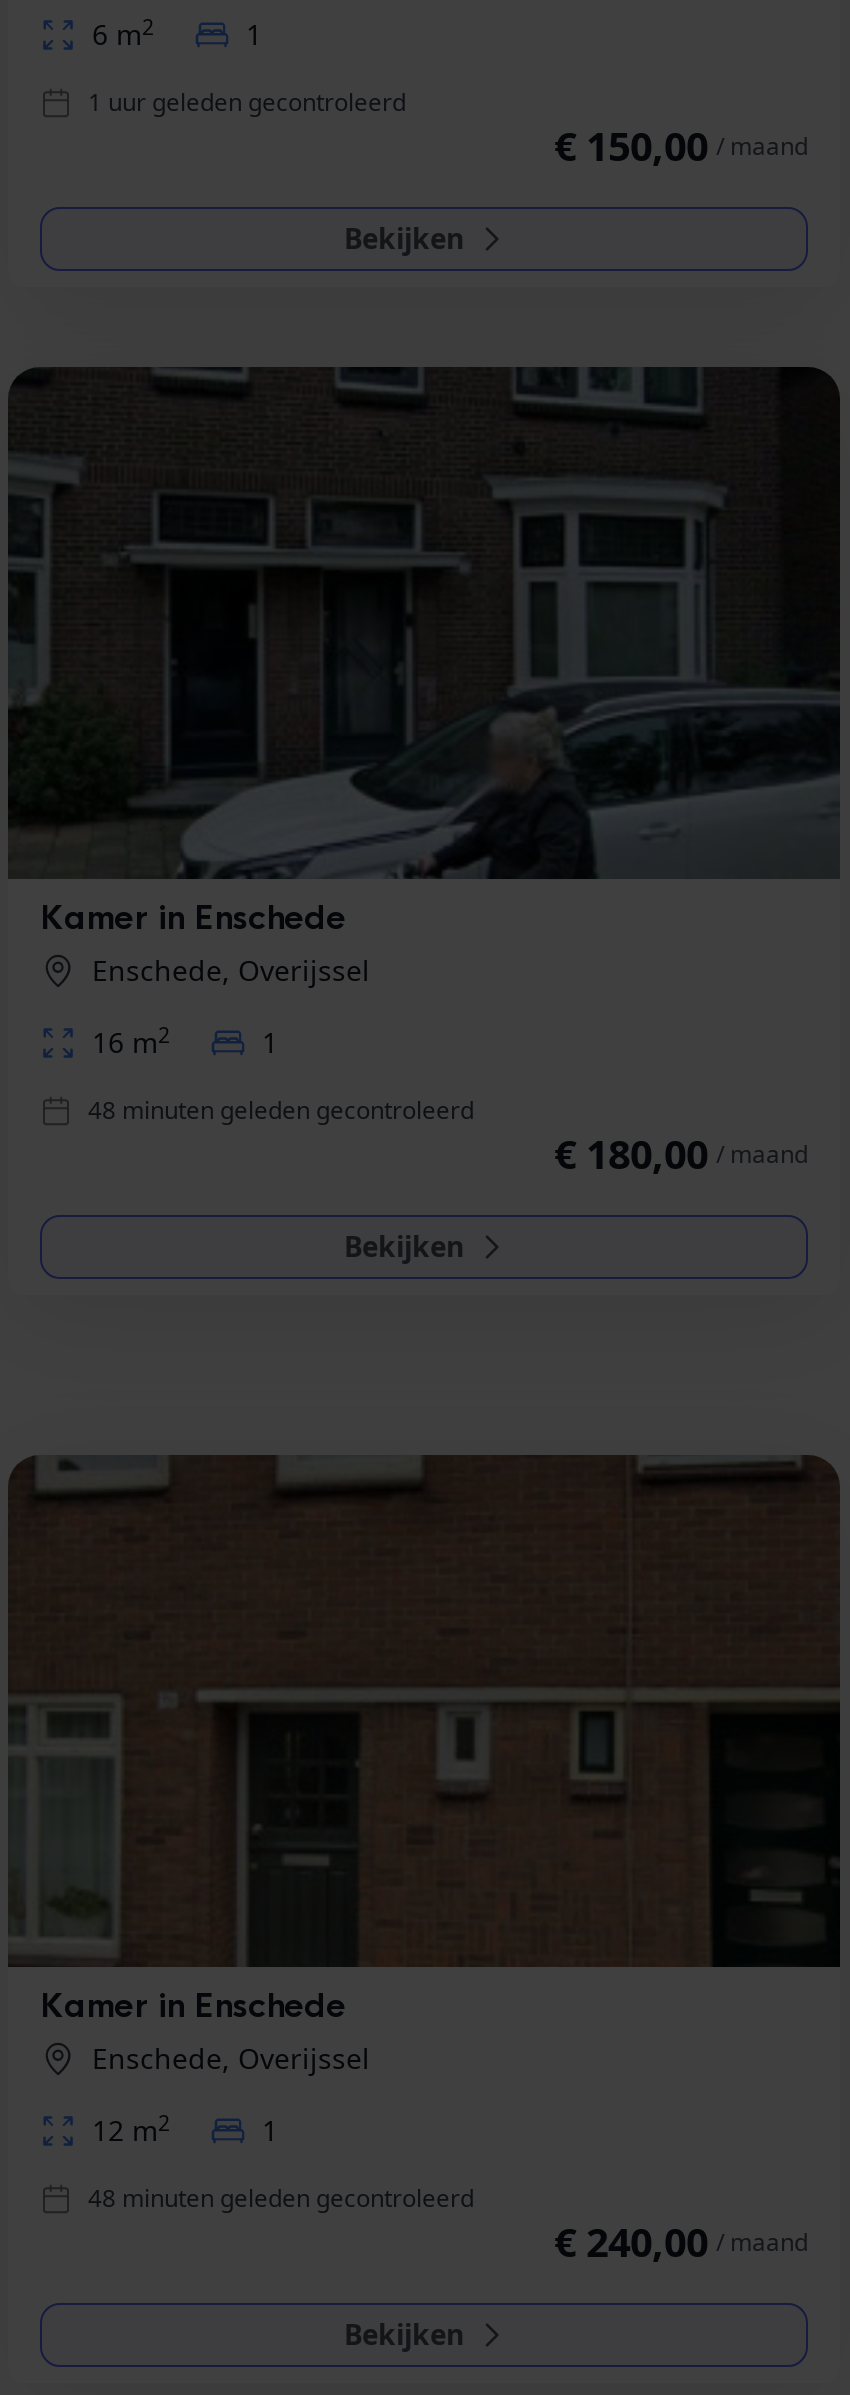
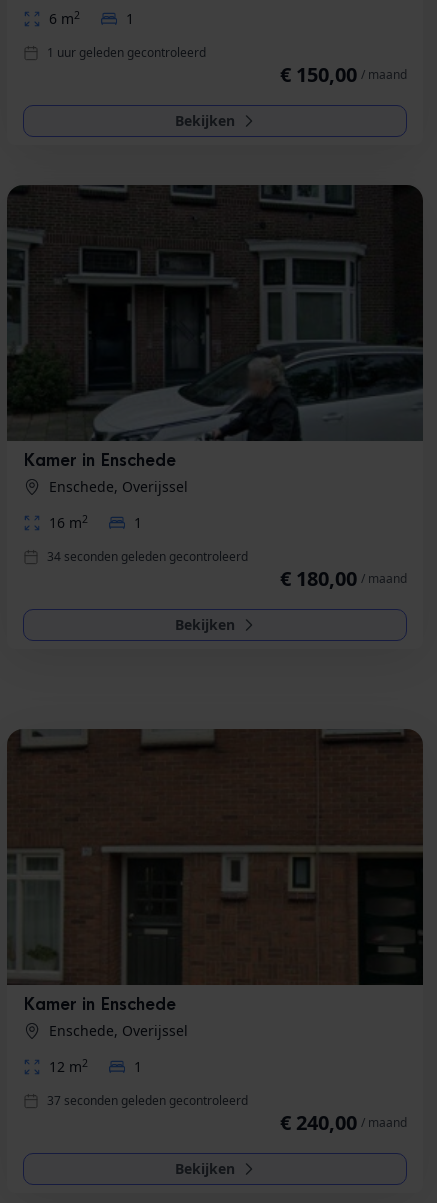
- 48 minuten geleden gecontroleerd
+ 34 seconden geleden gecontroleerd

- 48 minuten geleden gecontroleerd
+ 37 seconden geleden gecontroleerd
